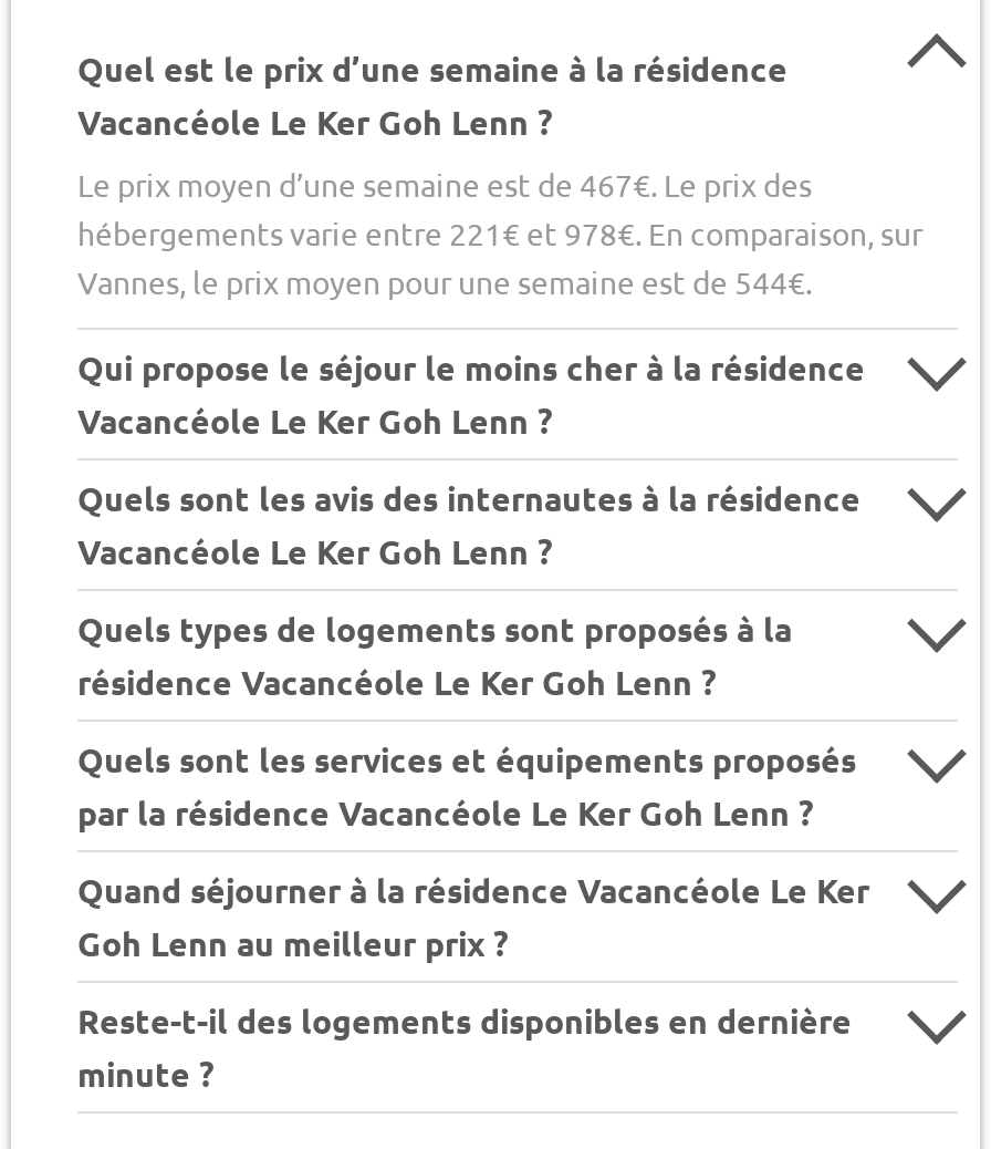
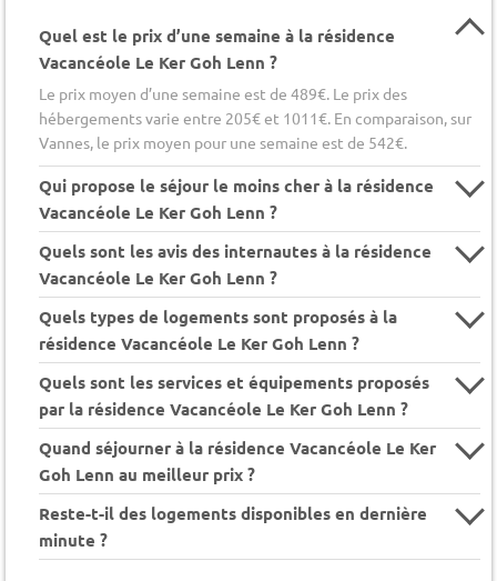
- Le prix moyen d’une semaine est de 467€. Le prix des
+ Le prix moyen d’une semaine est de 489€. Le prix des

- hébergements varie entre 221€ et 978€. En comparaison, sur
+ hébergements varie entre 205€ et 1011€. En comparaison, sur

- Vannes, le prix moyen pour une semaine est de 544€.
+ Vannes, le prix moyen pour une semaine est de 542€.
